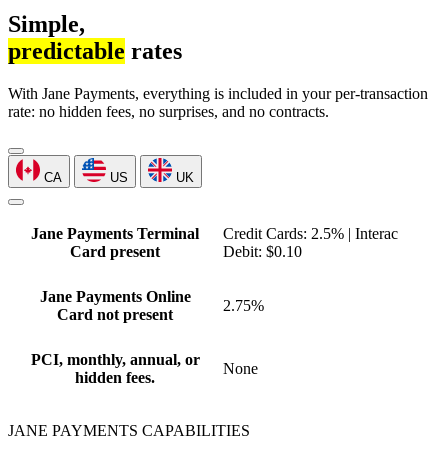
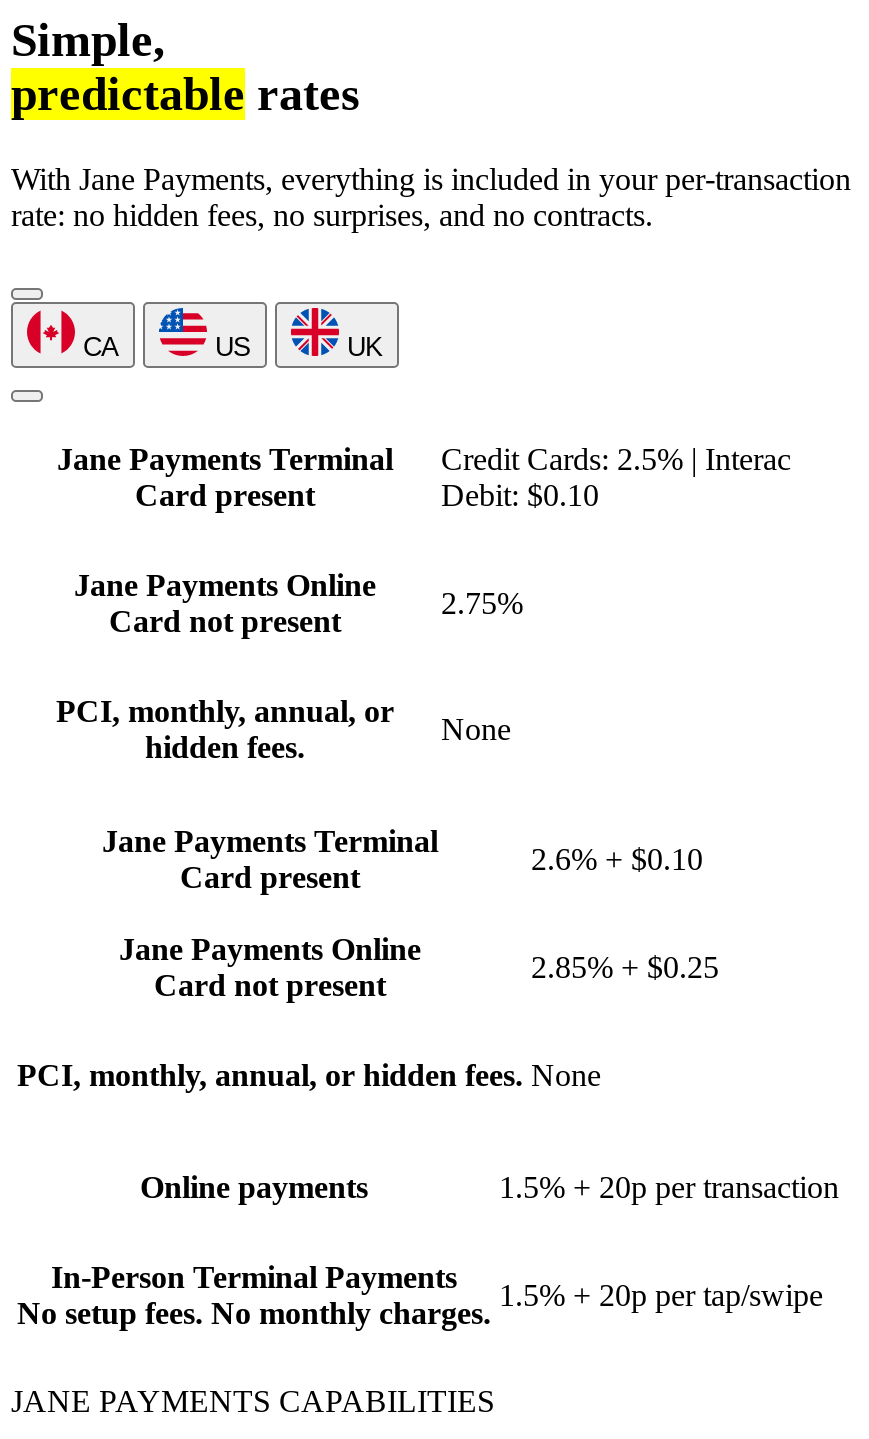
+ 2.85% + $0.25
+ PCI, monthly, annual, or hidden fees. None
+ Online payments
+ 1.5% + 20p per transaction
+ In-Person Terminal Payments
+ No setup fees. No monthly charges.

+ Jane Payments Terminal
+ Card present

+ 2.6% + $0.10
+ Jane Payments Online
+ Card not present

+ 1.5% + 20p per tap/swipe
